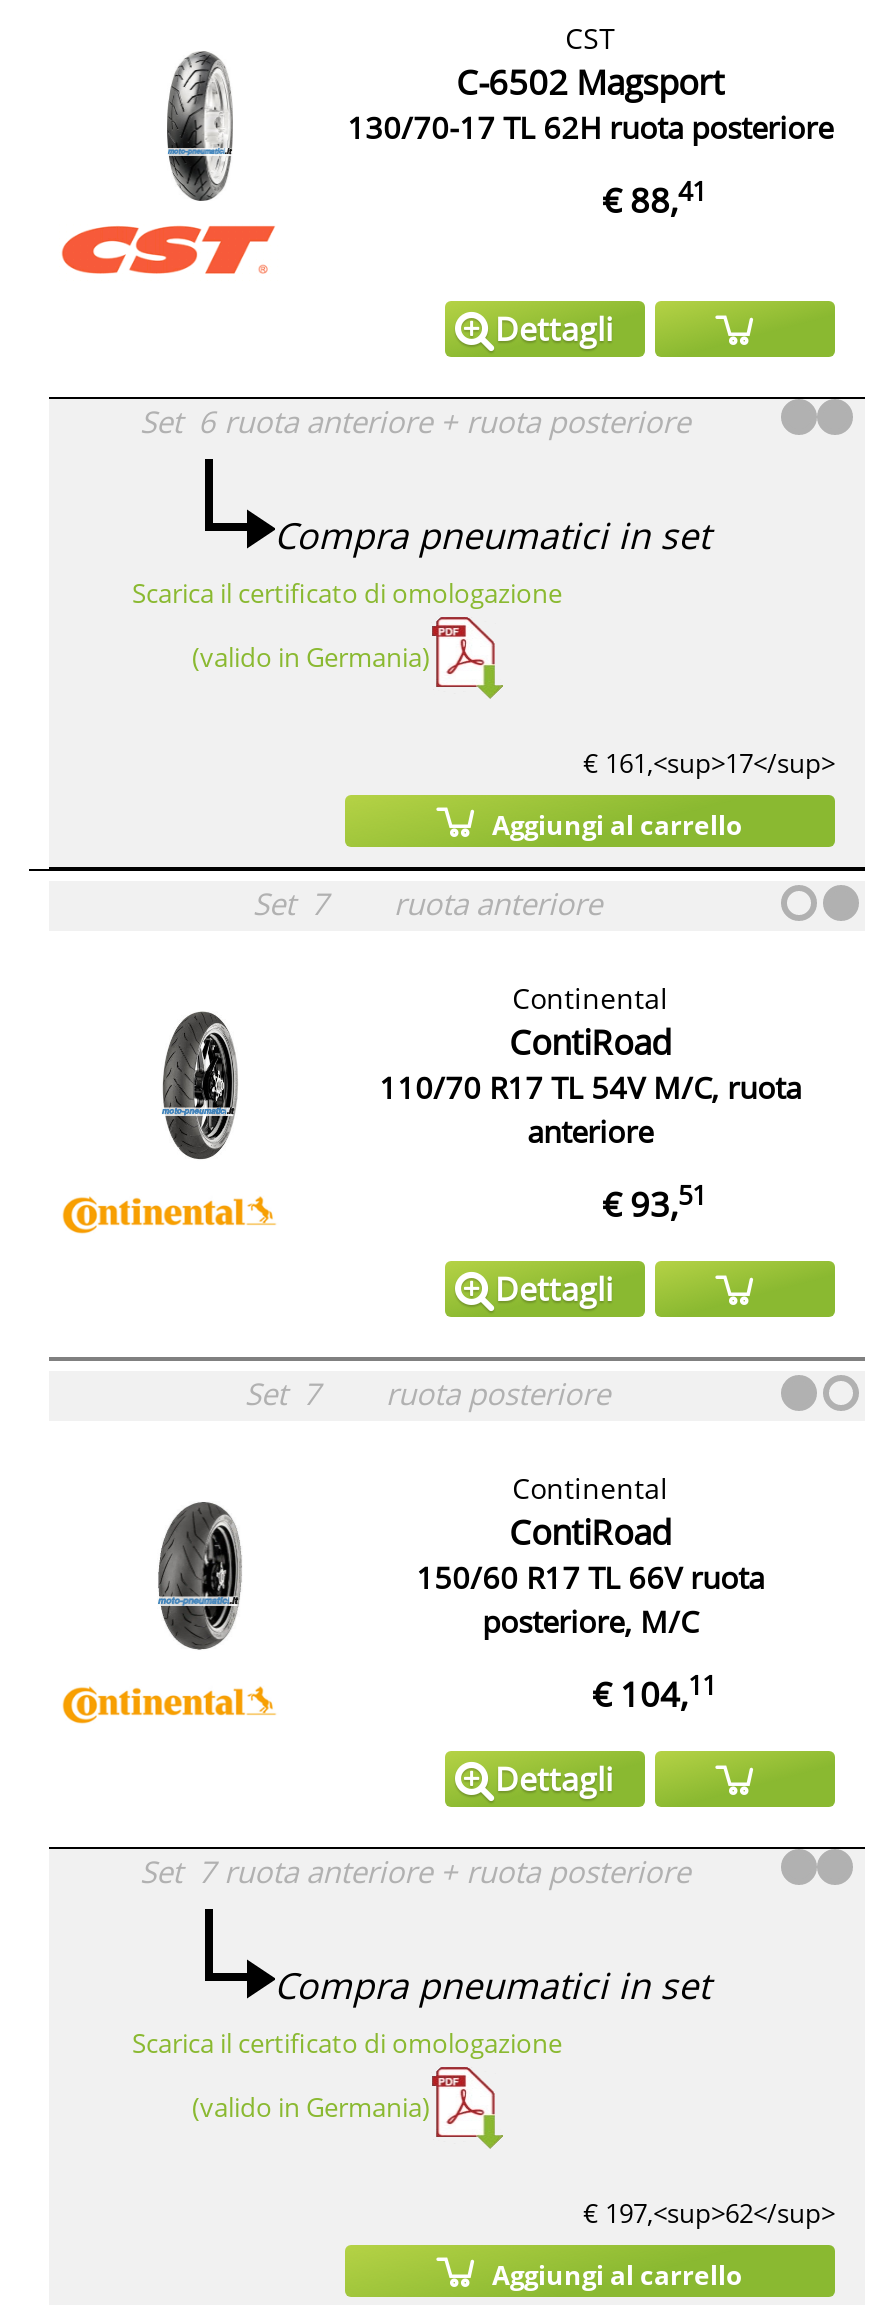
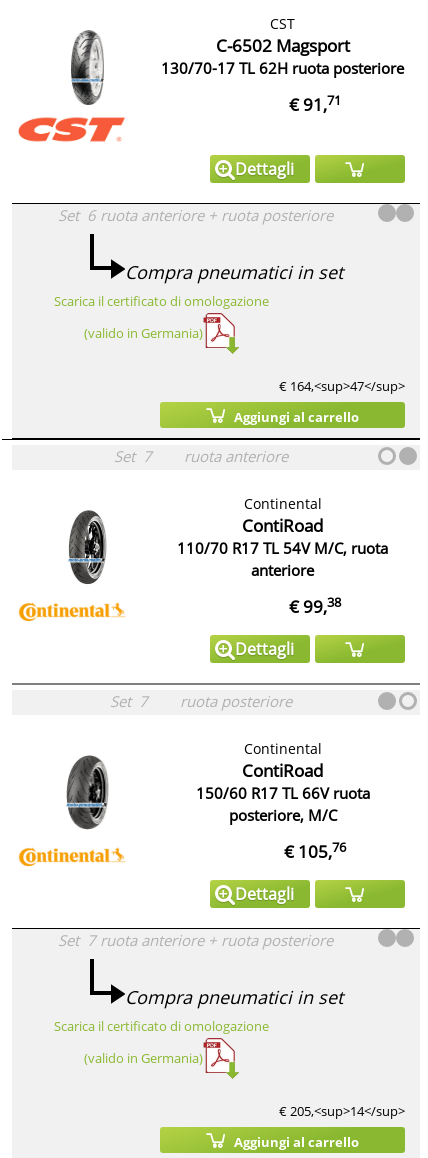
- € 88,41
+ € 91,71

- € 161,<sup>17</sup>
+ € 164,<sup>47</sup>

- € 93,51
+ € 99,38

- € 104,11
+ € 105,76

- € 197,<sup>62</sup>
+ € 205,<sup>14</sup>
